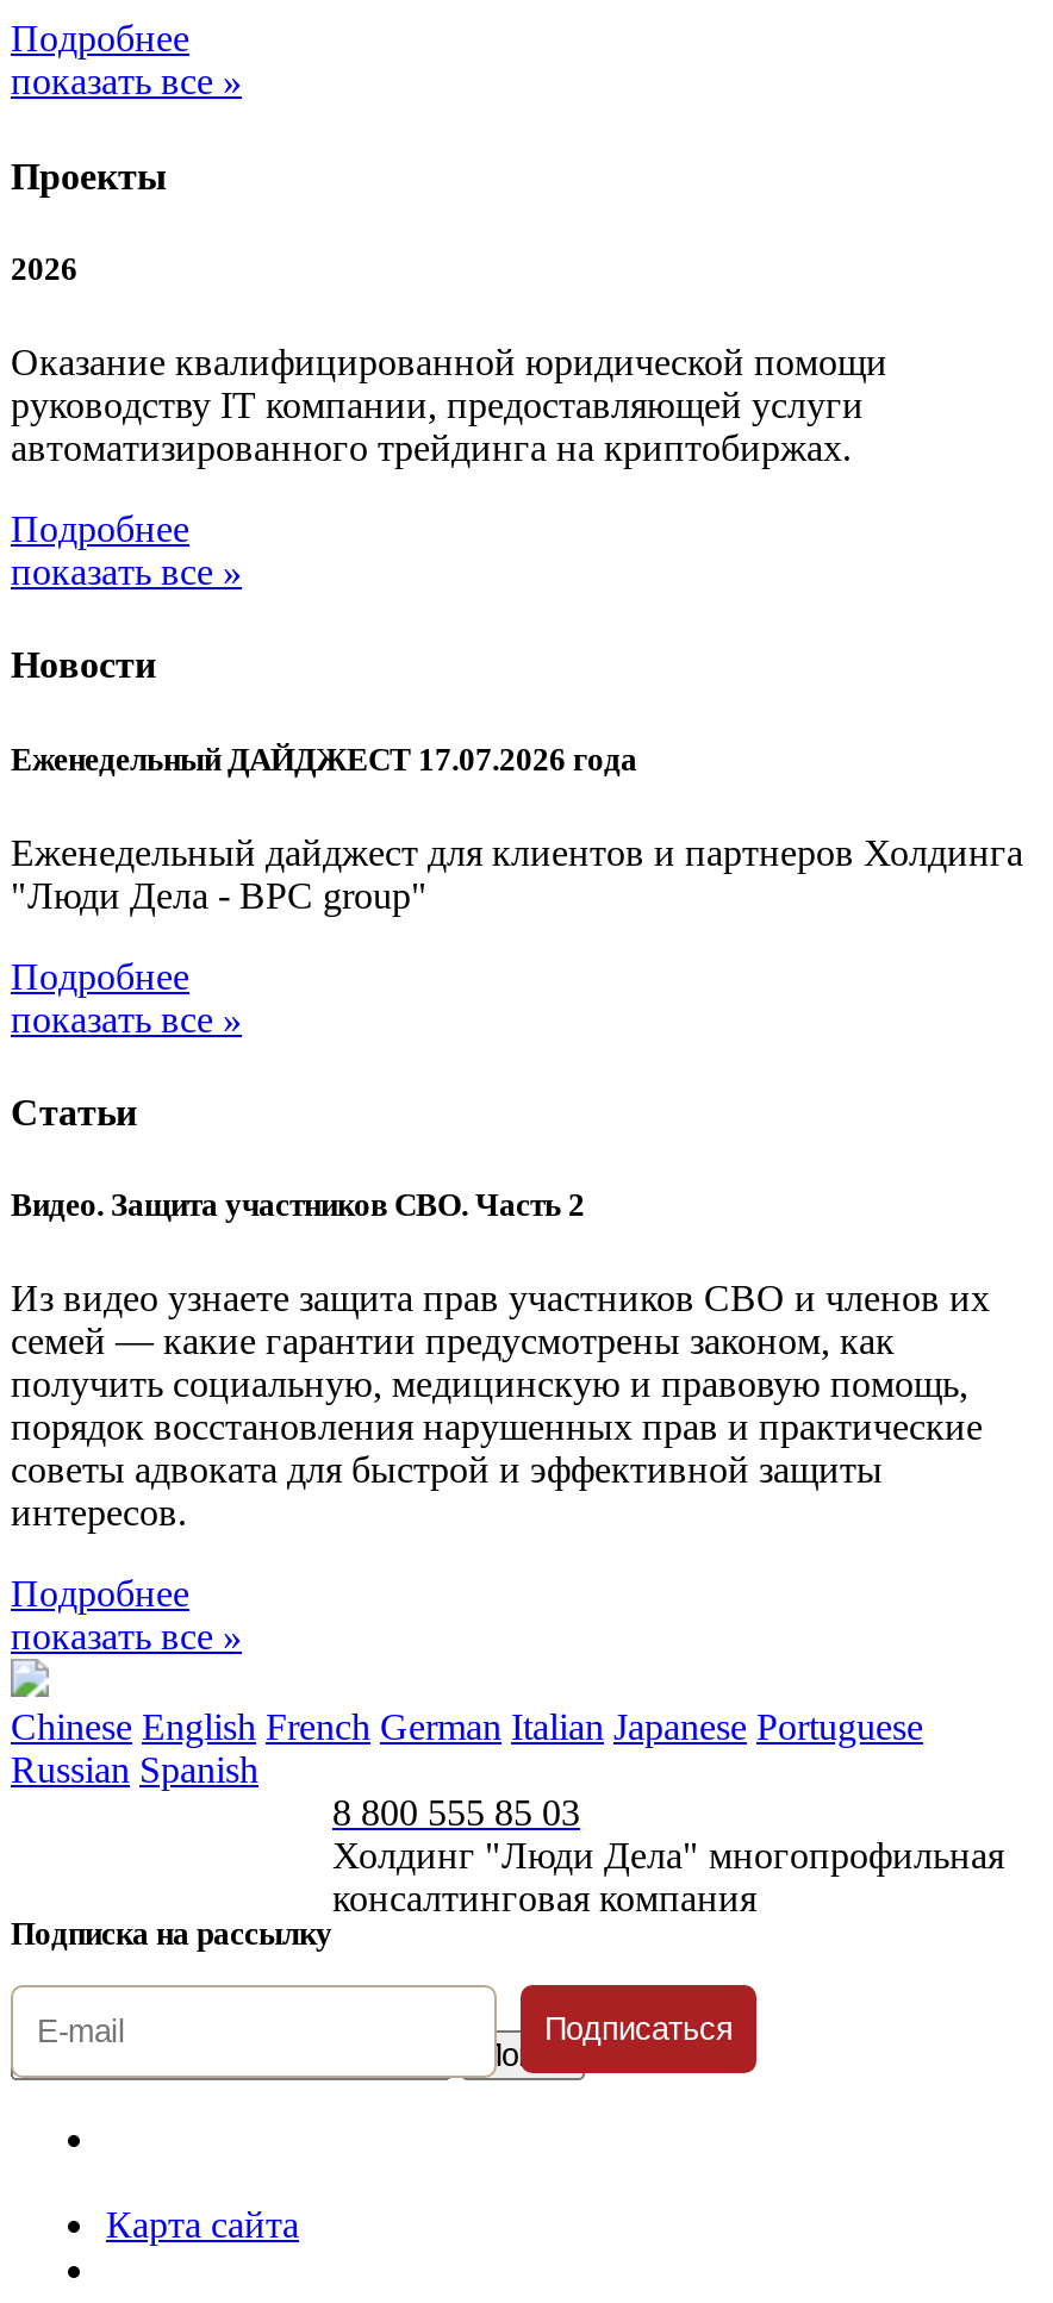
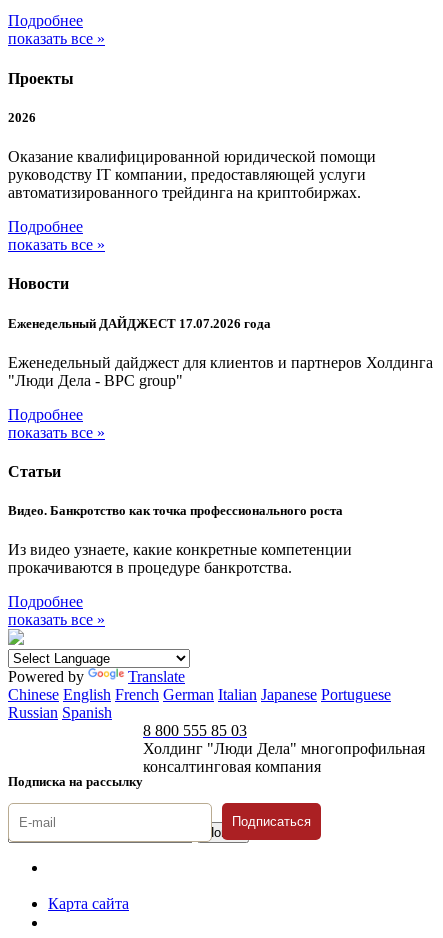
- Видео. Защита участников СВО. Часть 2
+ Видео. Банкротство как точка профессионального роста

- Из видео узнаете защита прав участников СВО и членов их
- семей — какие гарантии предусмотрены законом, как
- получить социальную, медицинскую и правовую помощь,
- порядок восстановления нарушенных прав и практические
- советы адвоката для быстрой и эффективной защиты
- интересов.
+ Из видео узнаете, какие конкретные компетенции
+ прокачиваются в процедуре банкротства.

moved up: Подробнее | показать все »

+ Powered by
+ Translate
